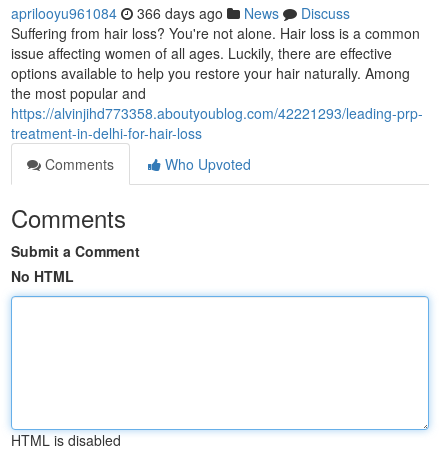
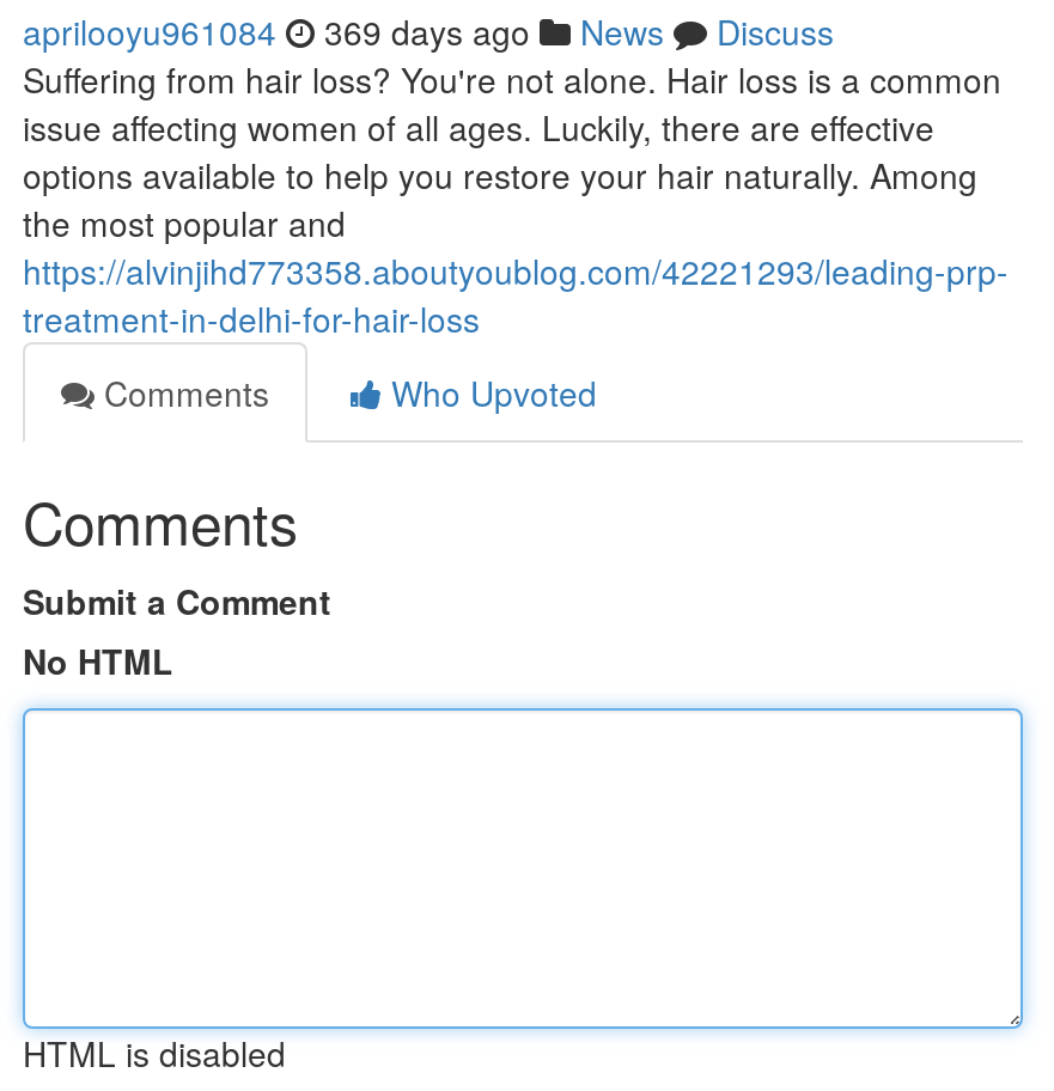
- aprilooyu961084 366 days ago News Discuss
+ aprilooyu961084 369 days ago News Discuss
